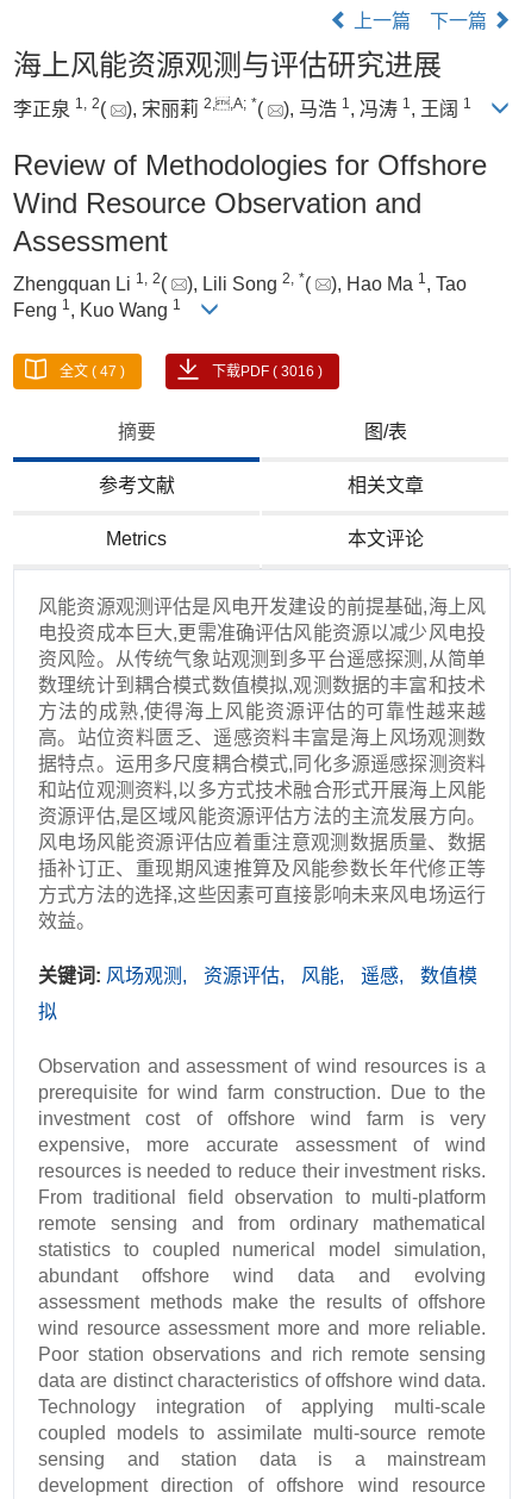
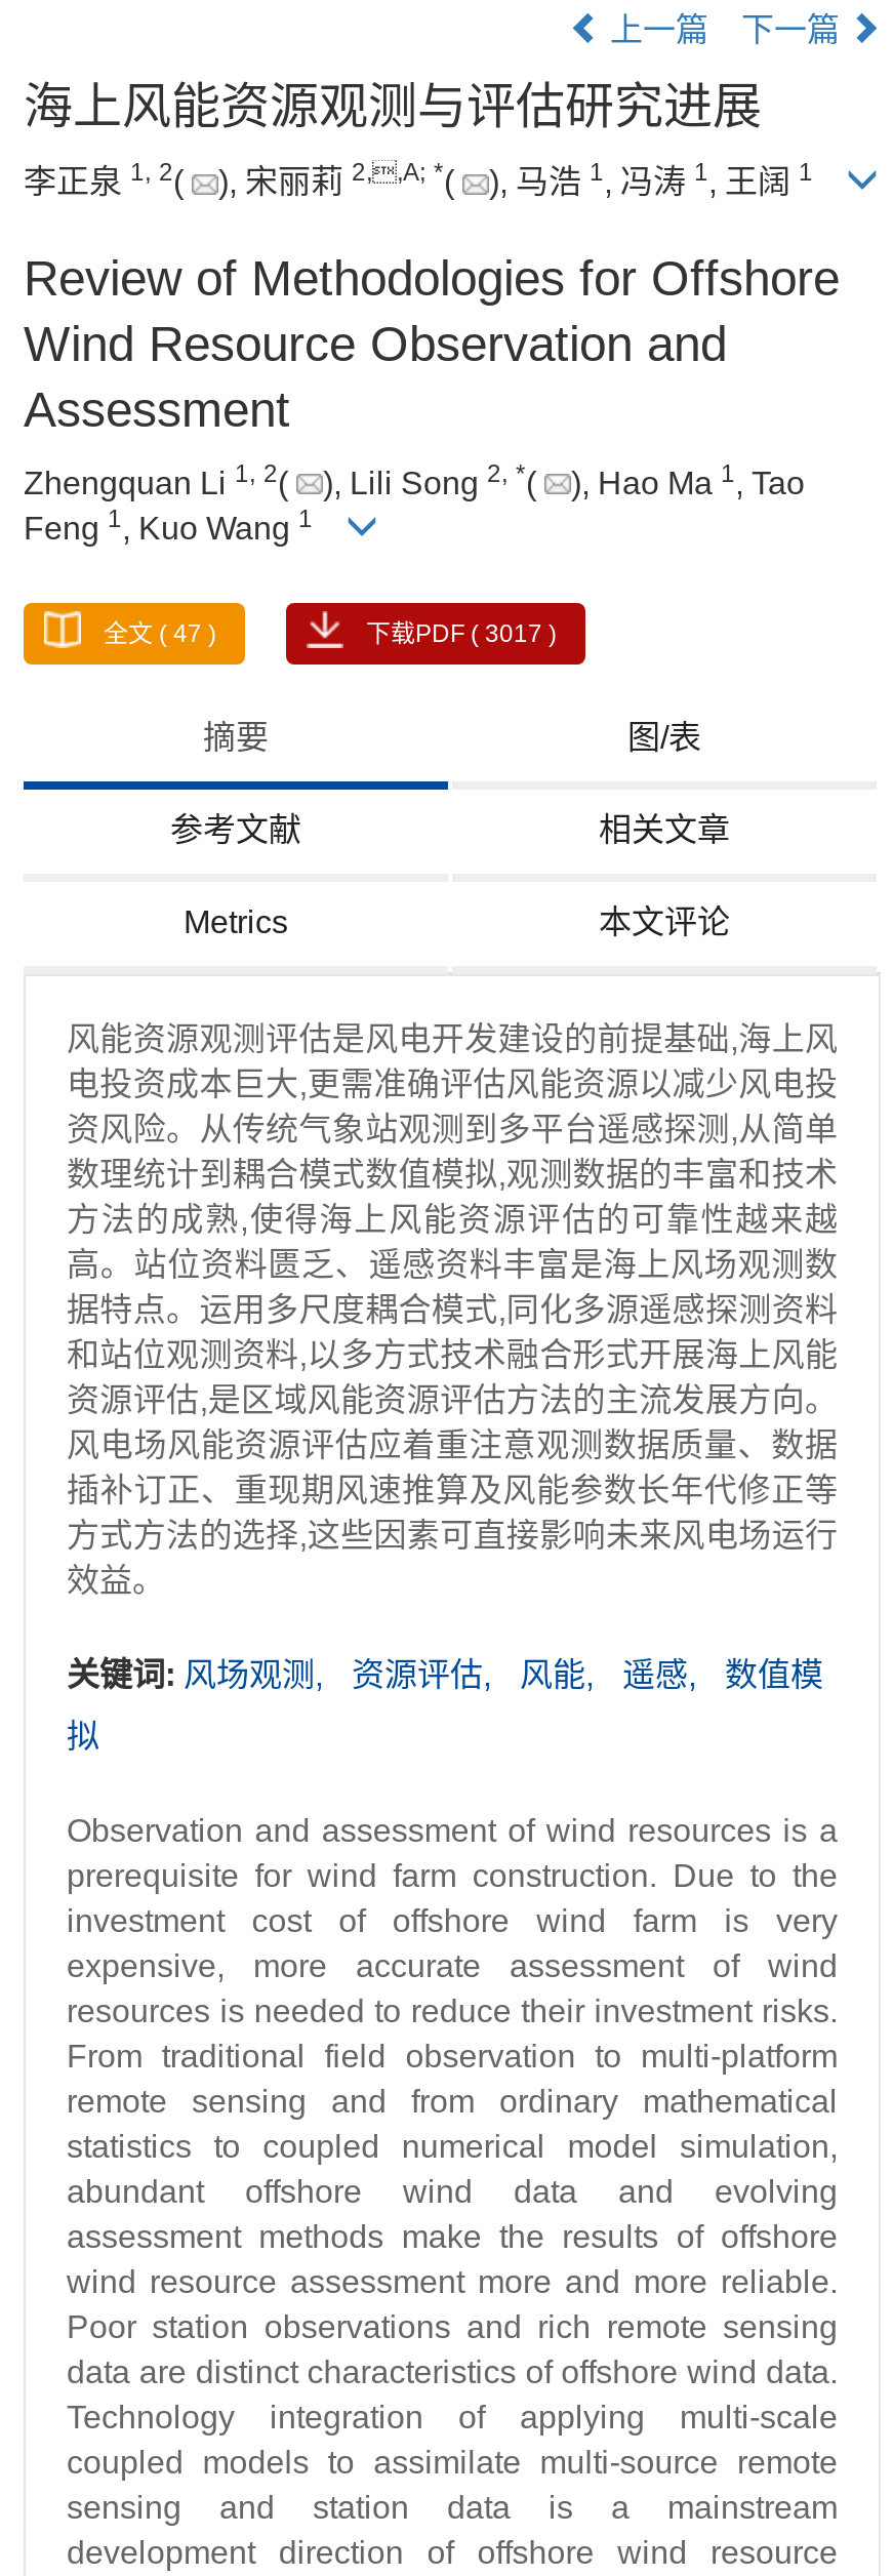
- 下载PDF ( 3016 )
+ 下载PDF ( 3017 )
